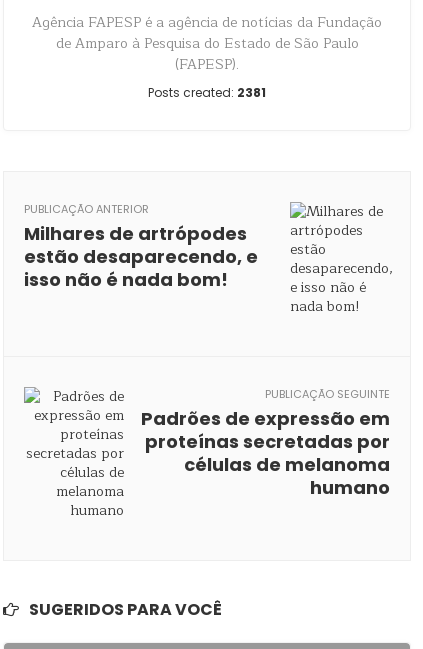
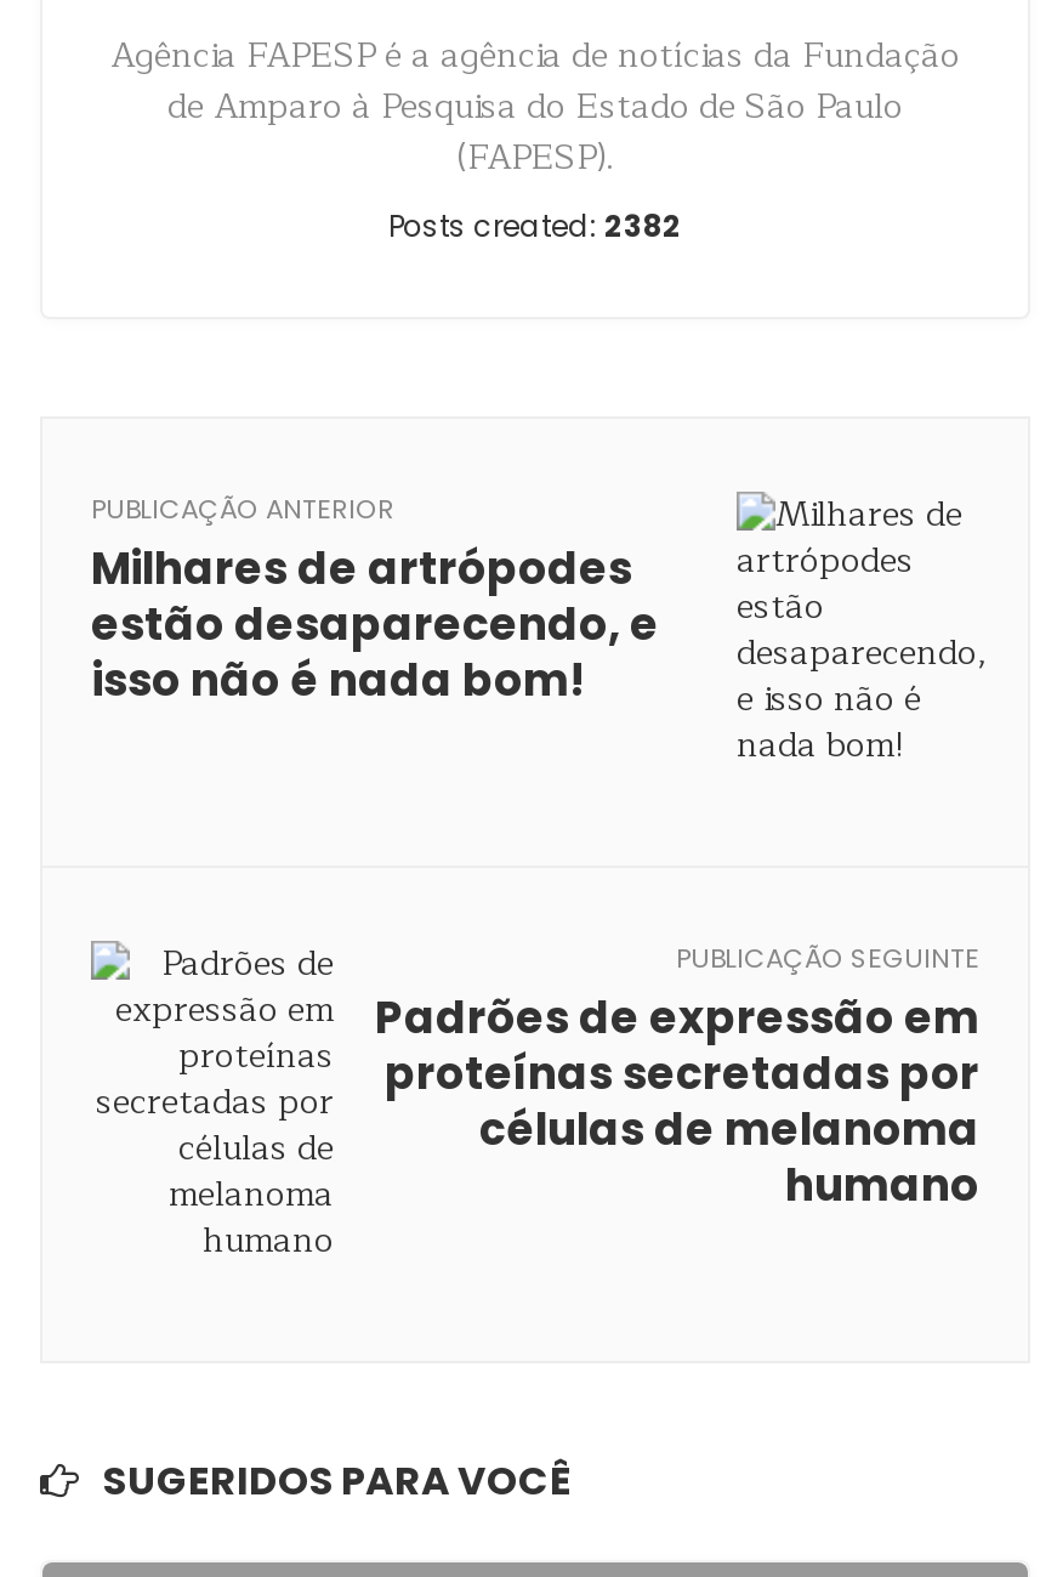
- Posts created: 2381
+ Posts created: 2382
